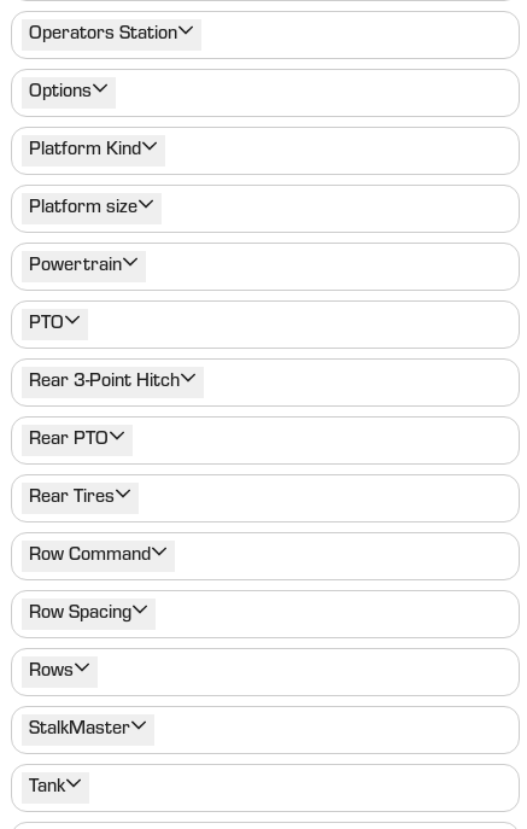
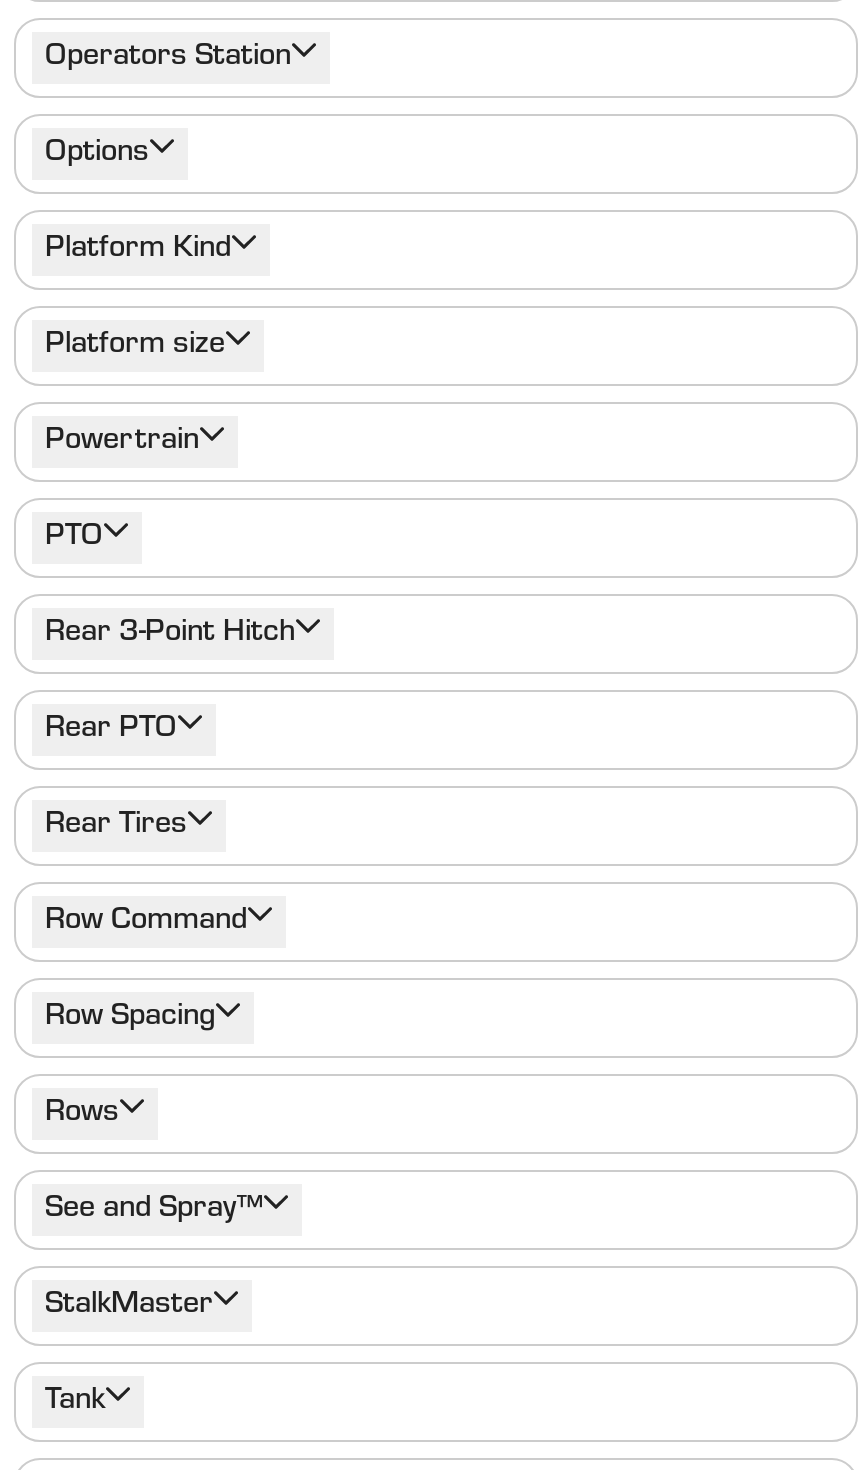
+ See and Spray™
